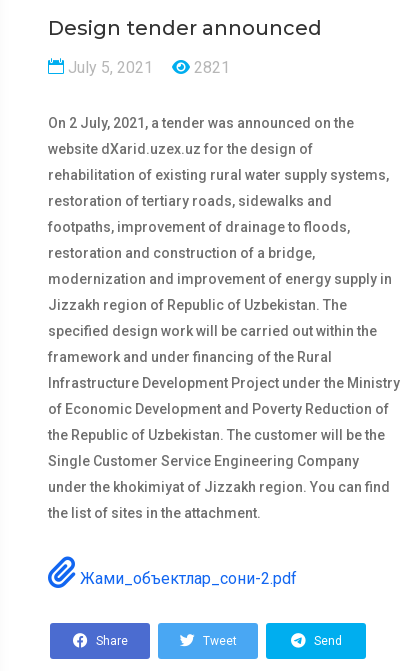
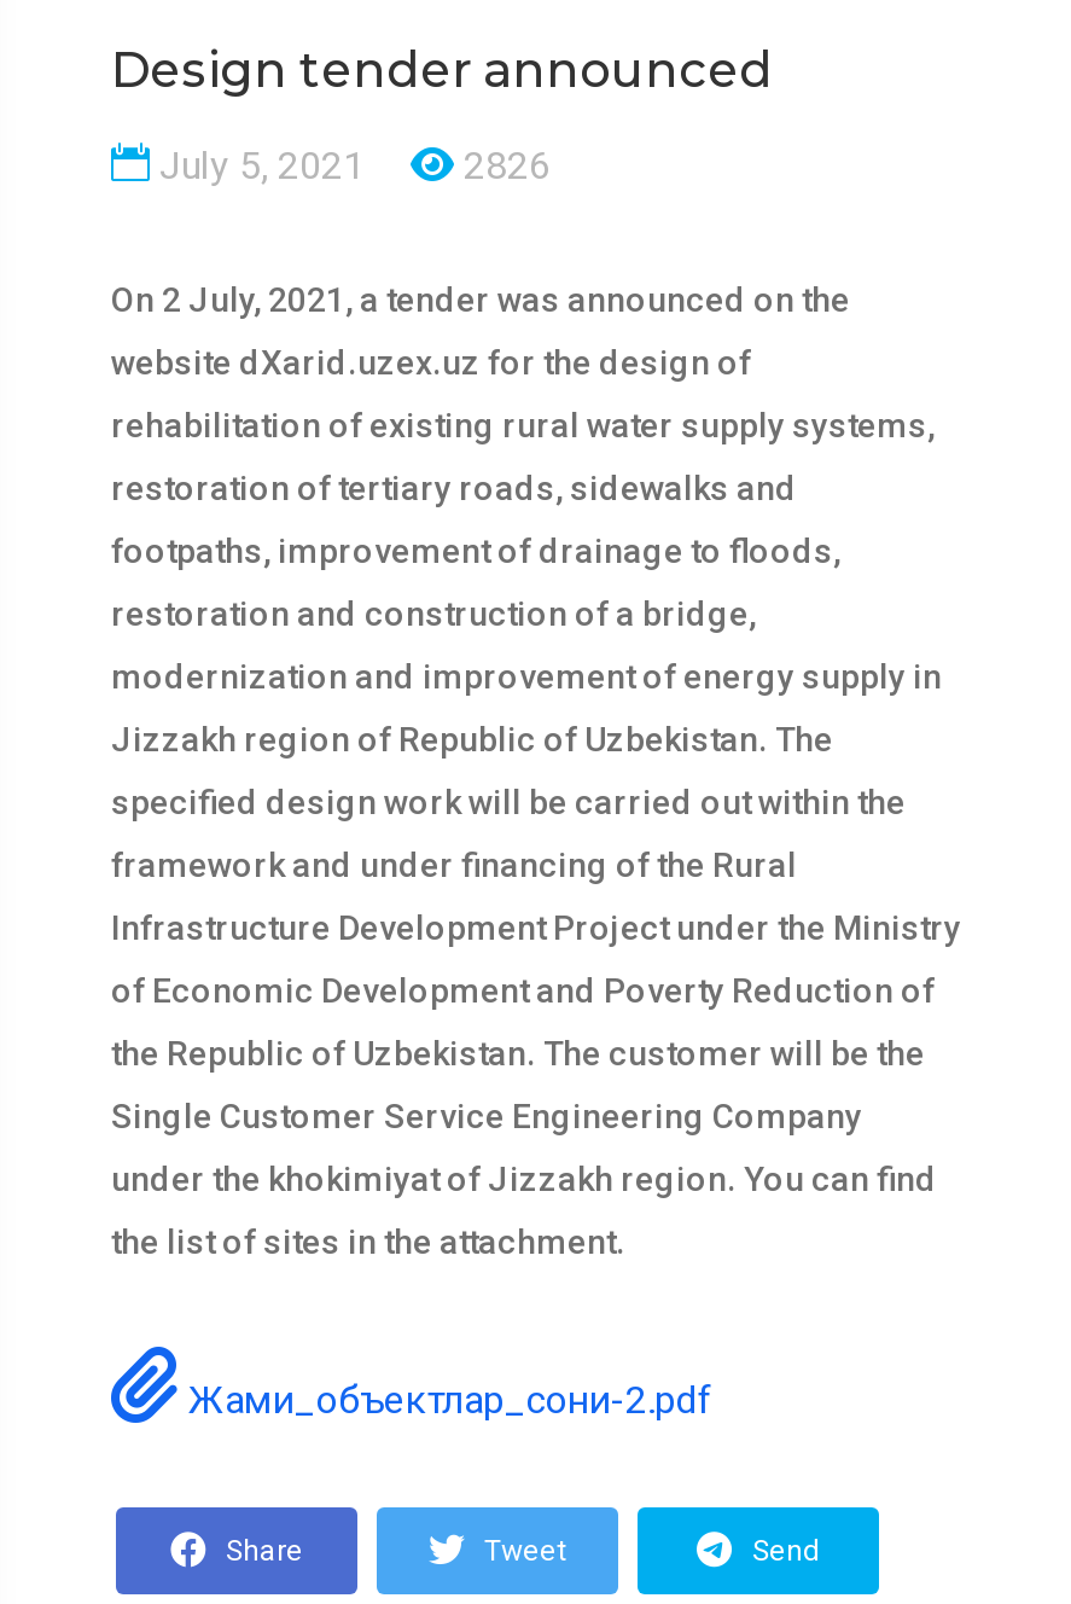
- July 5, 2021 2821
+ July 5, 2021 2826
